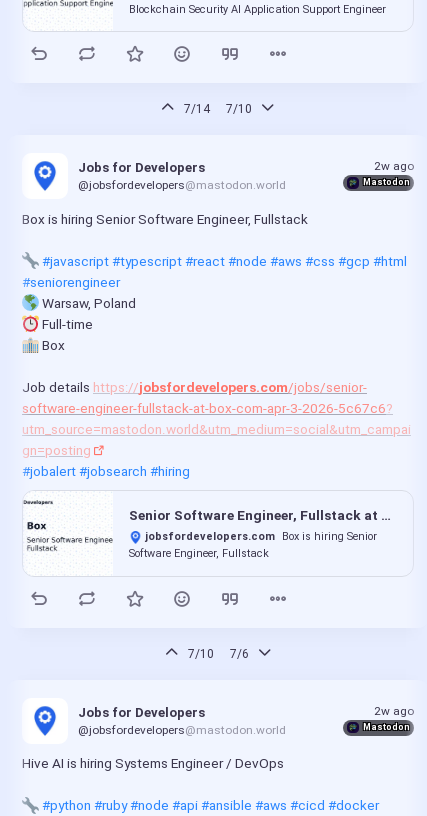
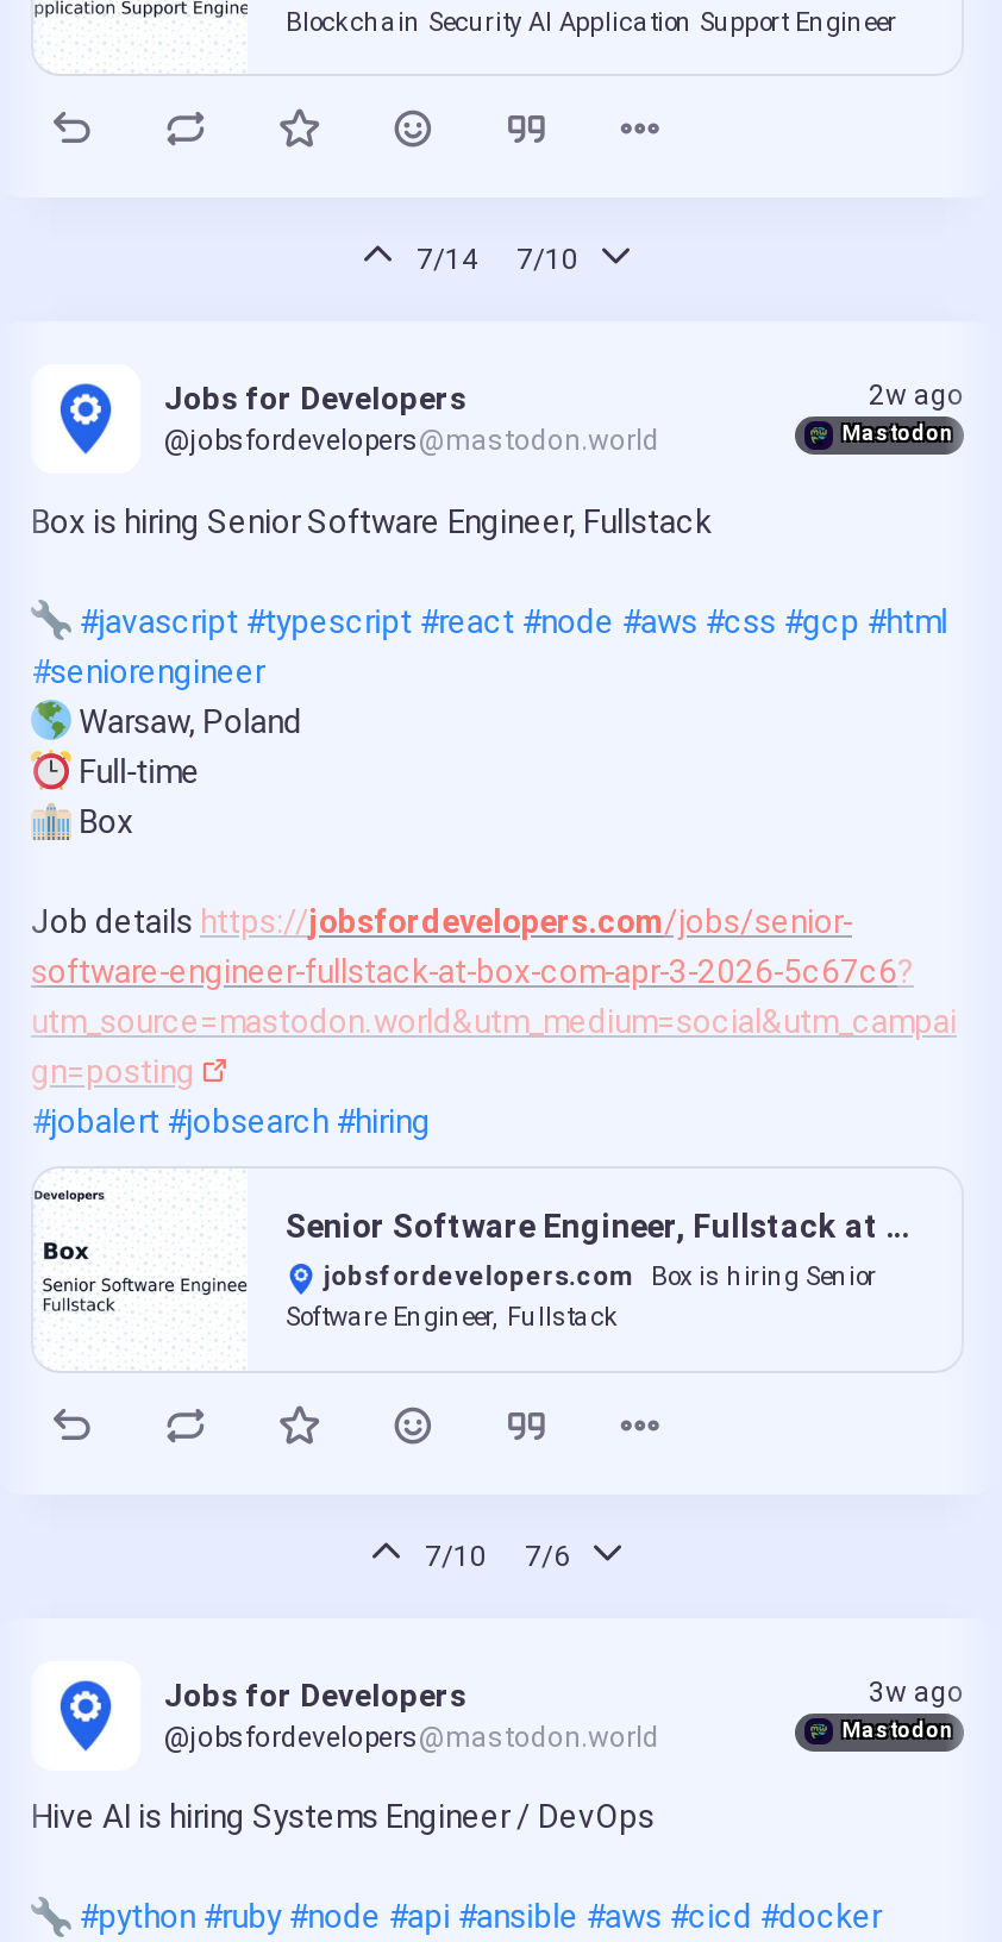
- 2w ago
+ 3w ago
